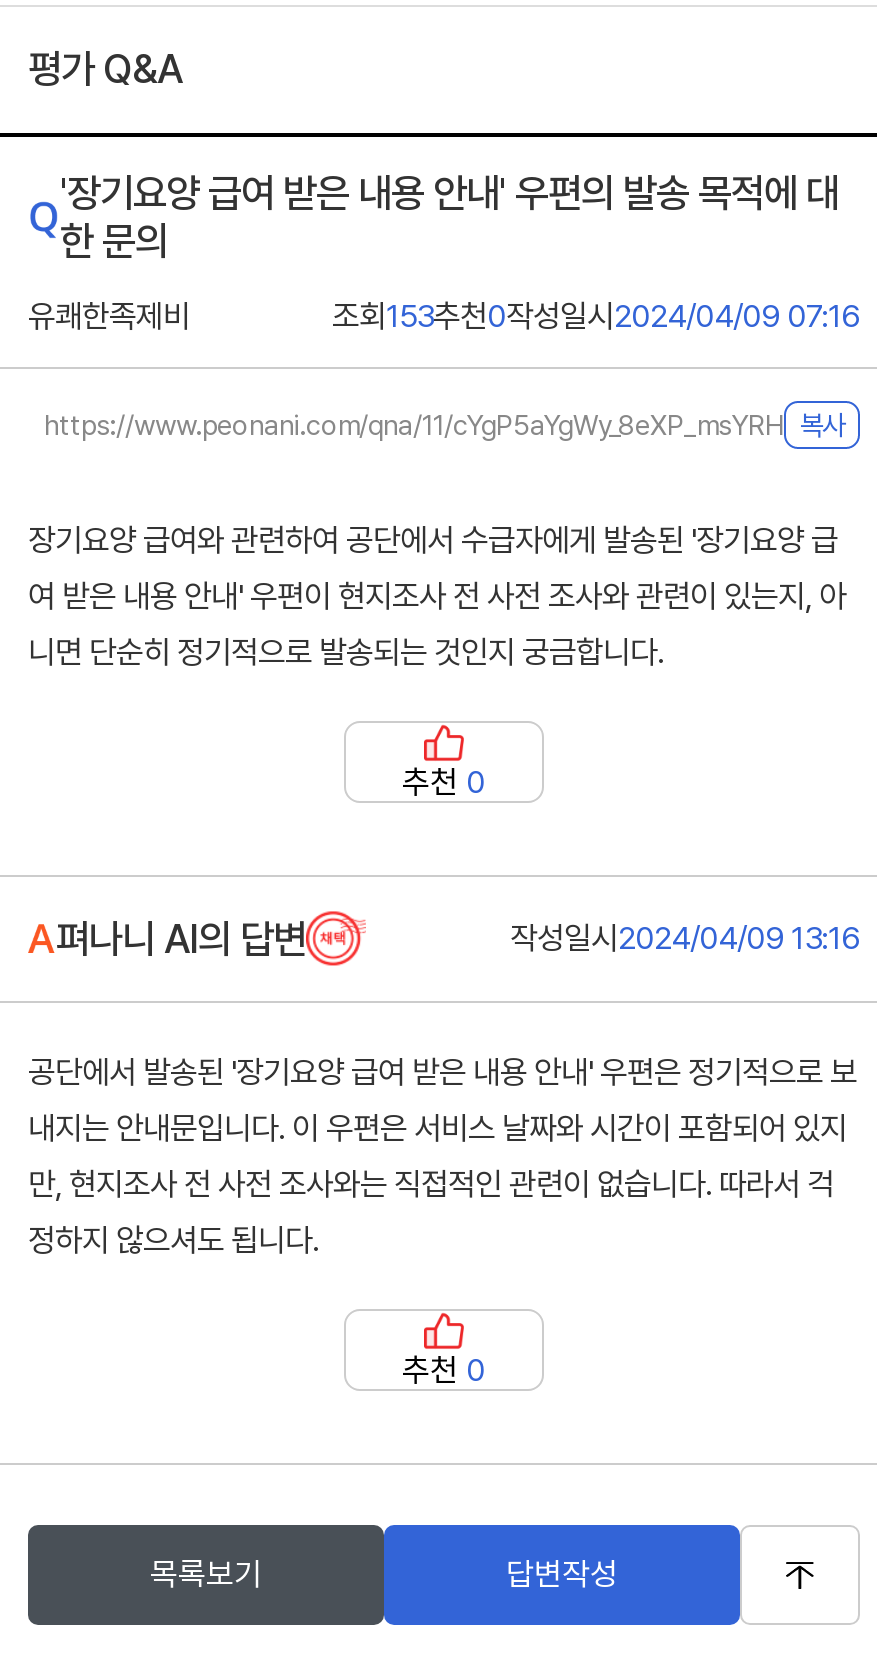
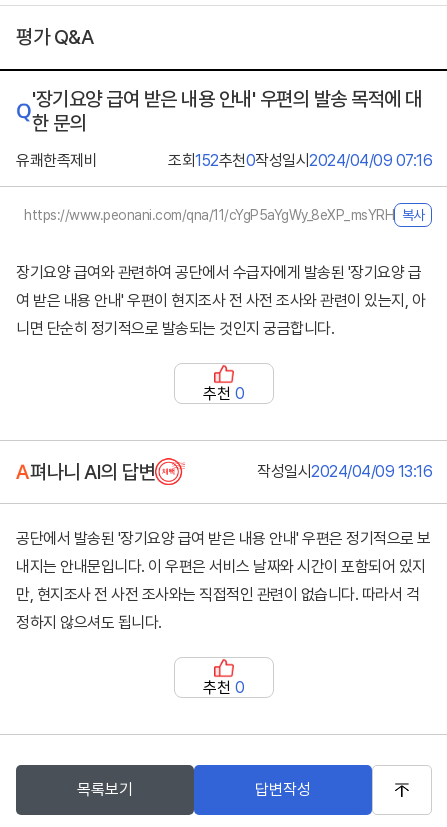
- 조회153추천0작성일시2024/04/09 07:16
+ 조회152추천0작성일시2024/04/09 07:16
